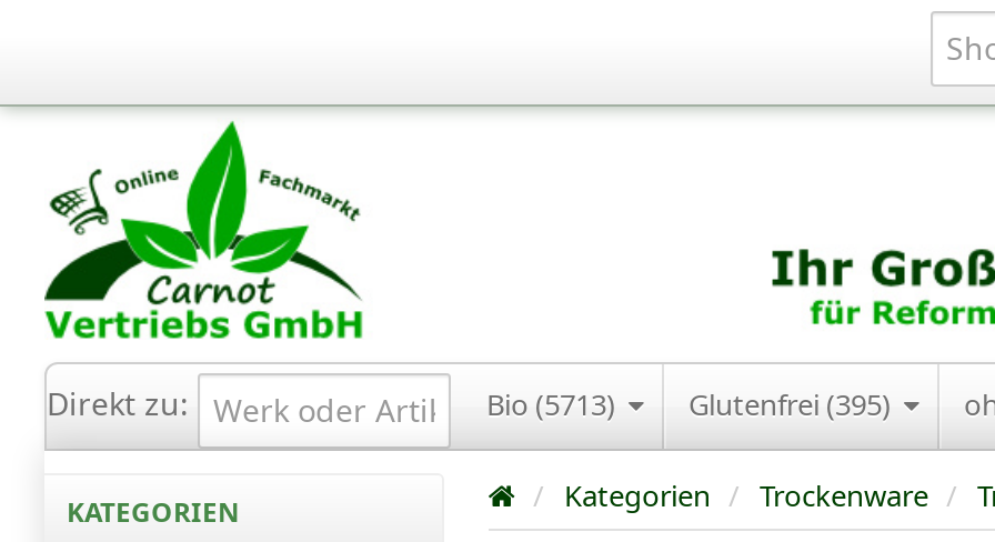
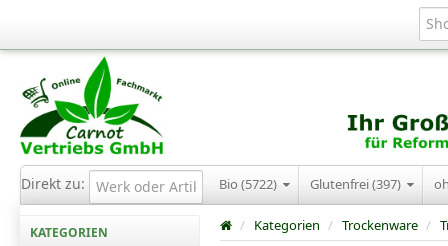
- Bio (5713)
+ Bio (5722)

- Glutenfrei (395)
+ Glutenfrei (397)
